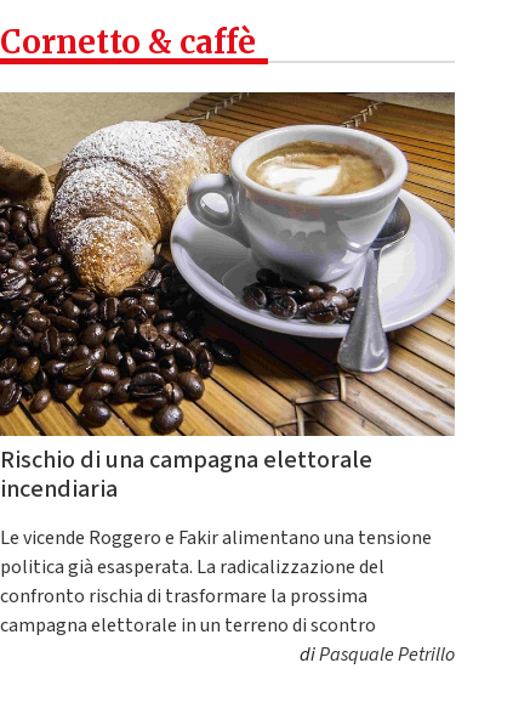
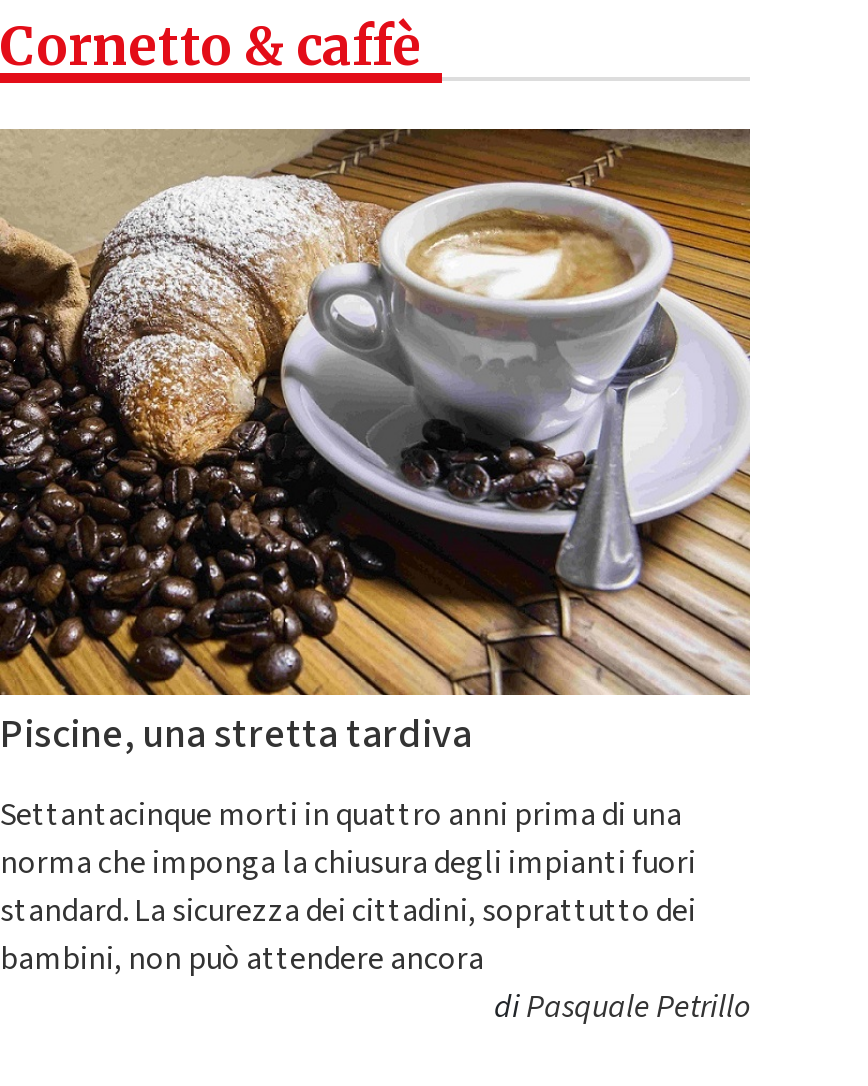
- Rischio di una campagna elettorale
- incendiaria
+ Piscine, una stretta tardiva

- Le vicende Roggero e Fakir alimentano una tensione
- politica già esasperata. La radicalizzazione del
- confronto rischia di trasformare la prossima
- campagna elettorale in un terreno di scontro
+ Settantacinque morti in quattro anni prima di una
+ norma che imponga la chiusura degli impianti fuori
+ standard. La sicurezza dei cittadini, soprattutto dei
+ bambini, non può attendere ancora
